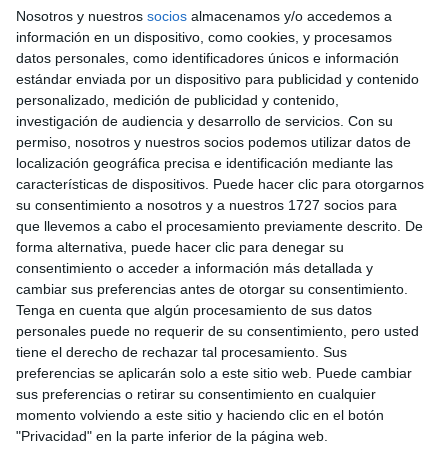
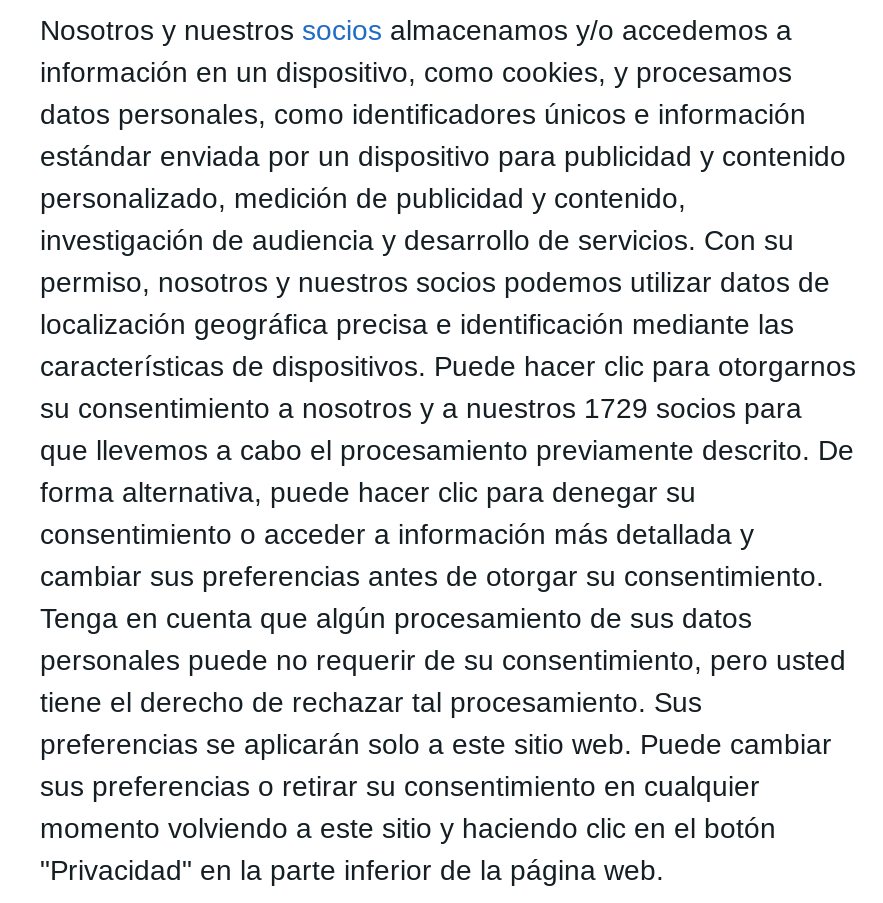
- su consentimiento a nosotros y a nuestros 1727 socios para
+ su consentimiento a nosotros y a nuestros 1729 socios para
